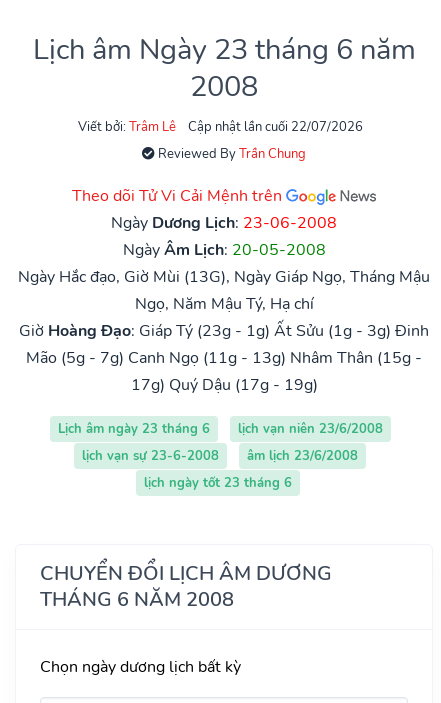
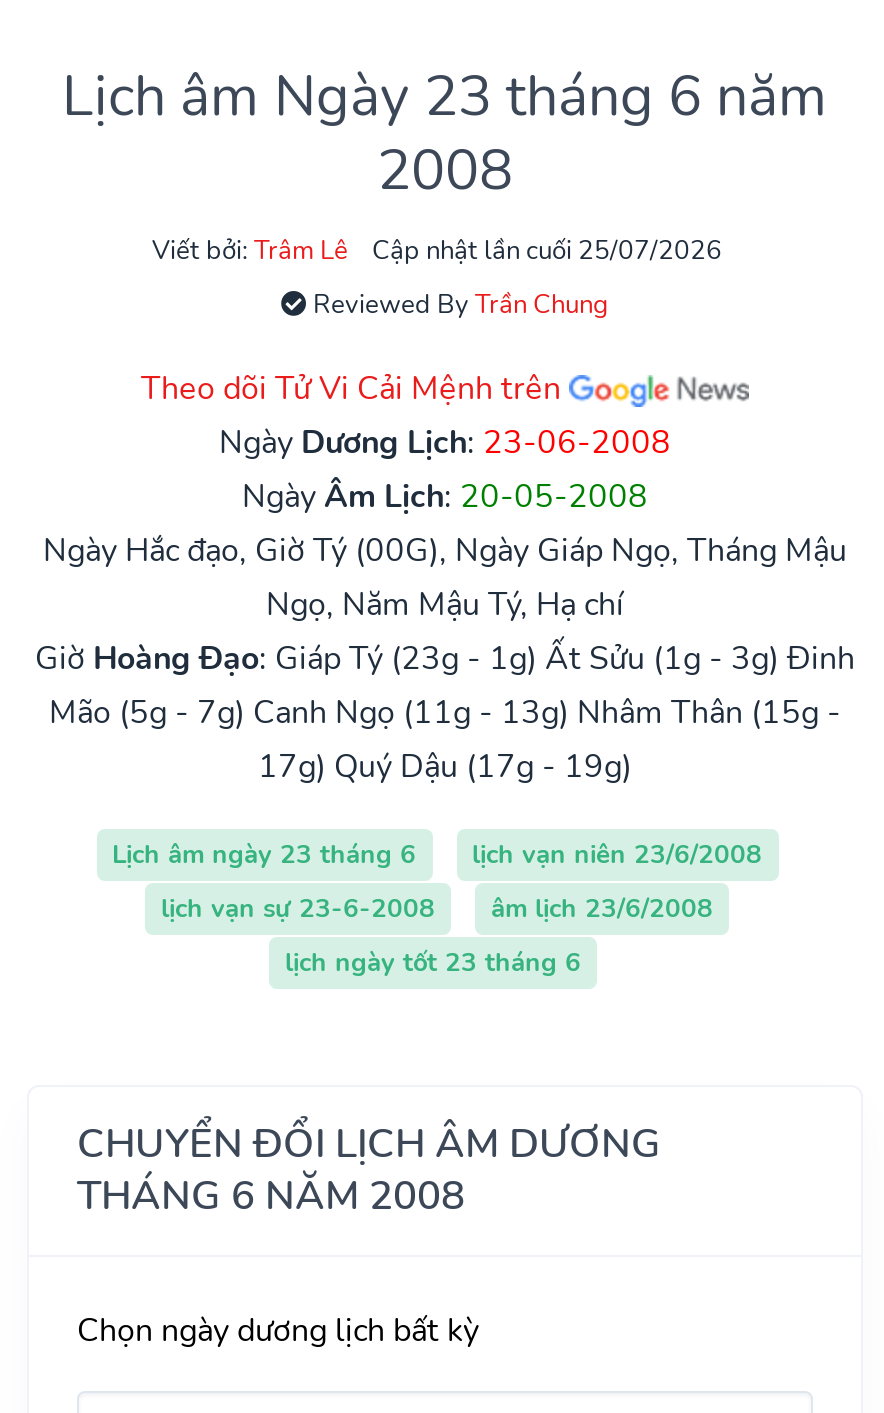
- Cập nhật lần cuối 22/07/2026
+ Cập nhật lần cuối 25/07/2026

- Ngày Hắc đạo, Giờ Mùi (13G), Ngày Giáp Ngọ, Tháng Mậu
+ Ngày Hắc đạo, Giờ Tý (00G), Ngày Giáp Ngọ, Tháng Mậu
